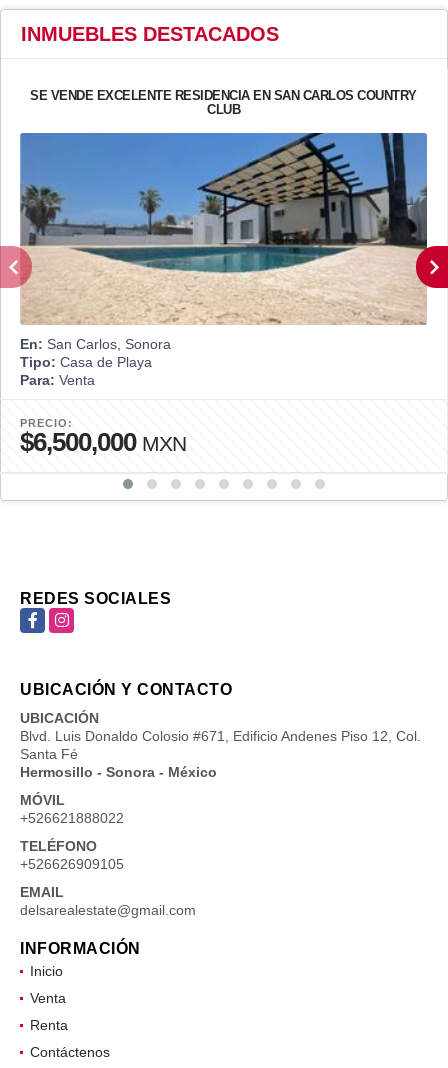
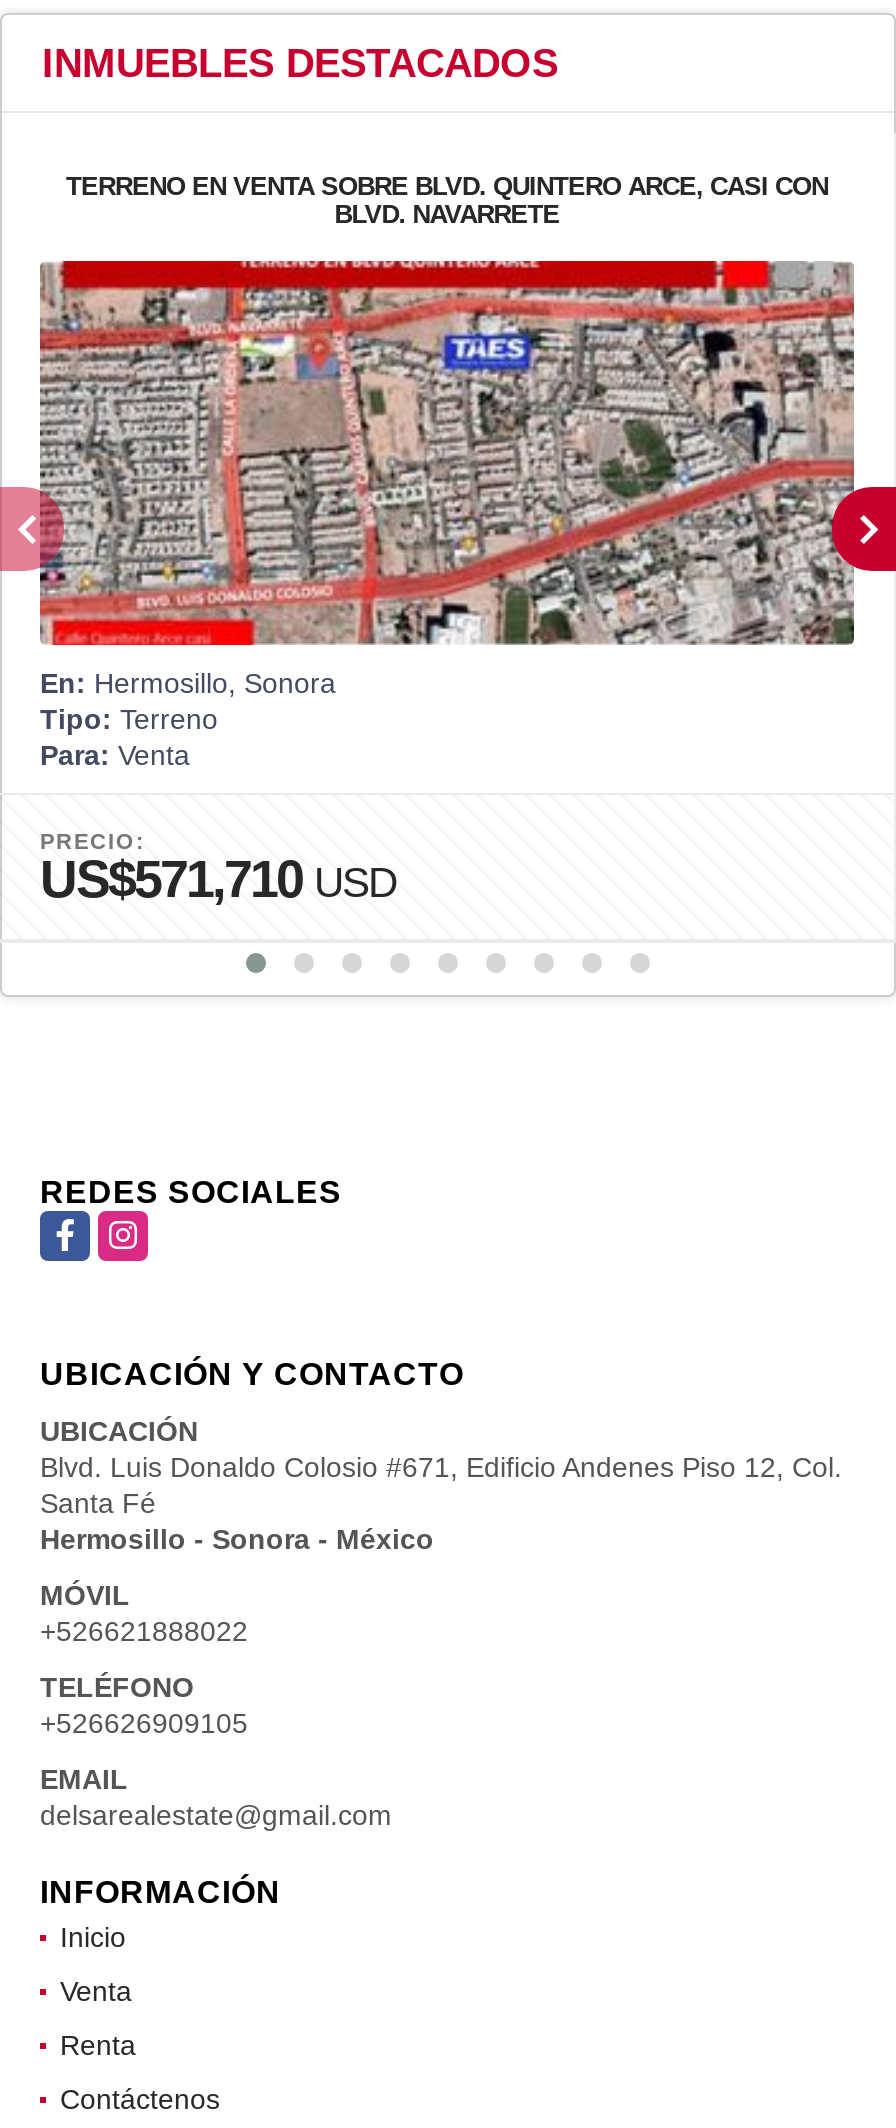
- SE VENDE EXCELENTE RESIDENCIA EN SAN CARLOS COUNTRY
- CLUB
+ TERRENO EN VENTA SOBRE BLVD. QUINTERO ARCE, CASI CON
+ BLVD. NAVARRETE

- [image]
- En: San Carlos, Sonora
- Tipo: Casa de Playa
+ [image]
+ En: Hermosillo, Sonora
+ Tipo: Terreno

- $6,500,000 MXN
+ US$571,710 USD
